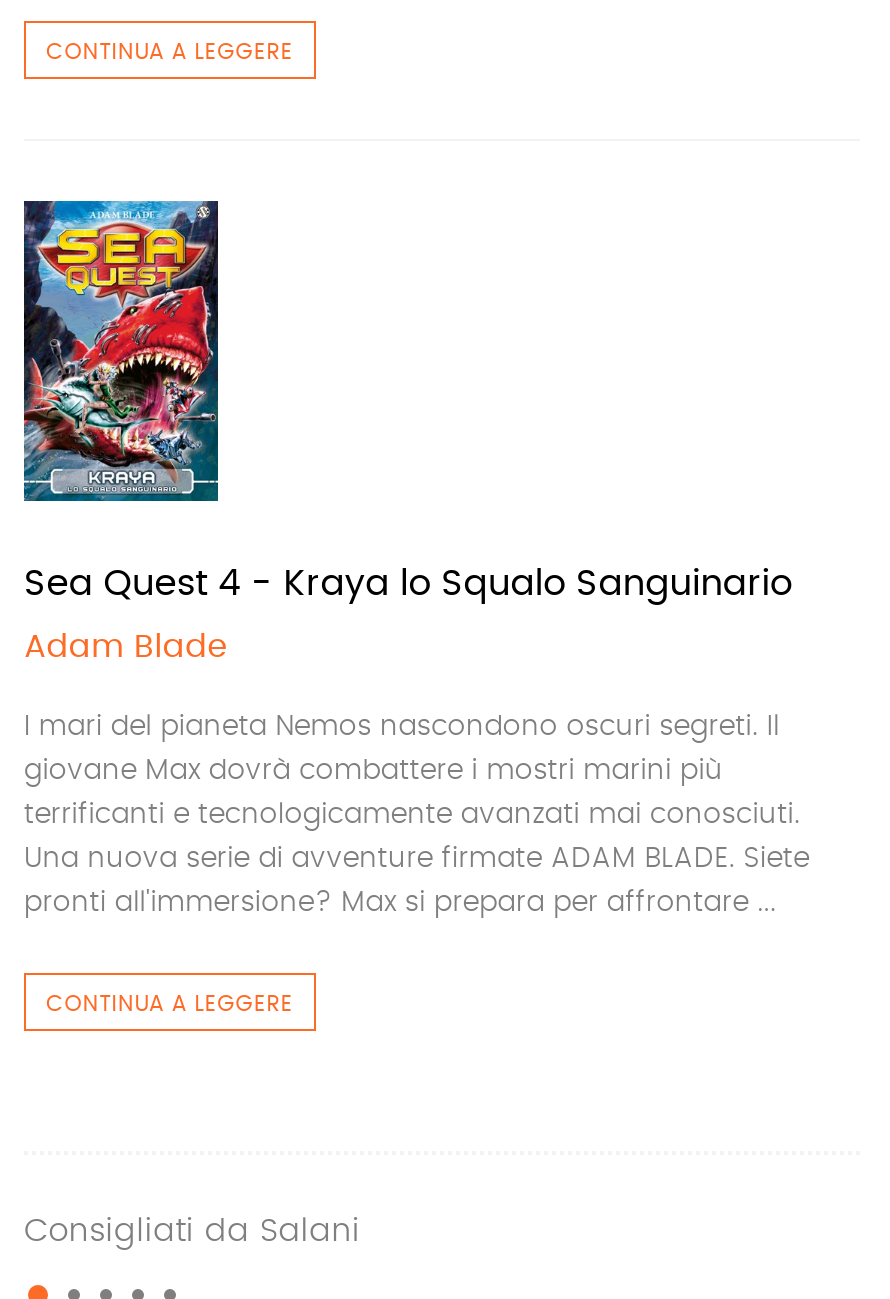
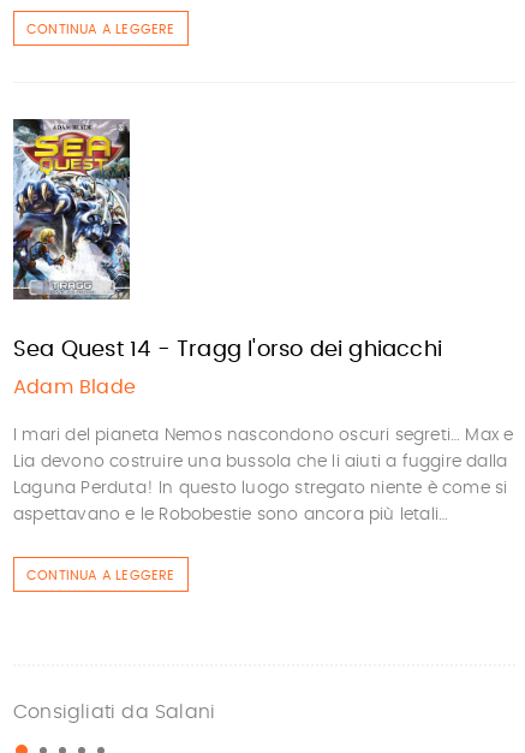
- [image]
- Sea Quest 4 - Kraya lo Squalo Sanguinario
+ [image]
+ Sea Quest 14 - Tragg l'orso dei ghiacchi

- I mari del pianeta Nemos nascondono oscuri segreti. Il
- giovane Max dovrà combattere i mostri marini più
- terrificanti e tecnologicamente avanzati mai conosciuti.
- Una nuova serie di avventure firmate ADAM BLADE. Siete
- pronti all'immersione? Max si prepara per affrontare ...
+ I mari del pianeta Nemos nascondono oscuri segreti… Max e
+ Lia devono costruire una bussola che li aiuti a fuggire dalla
+ Laguna Perduta! In questo luogo stregato niente è come si
+ aspettavano e le Robobestie sono ancora più letali…
